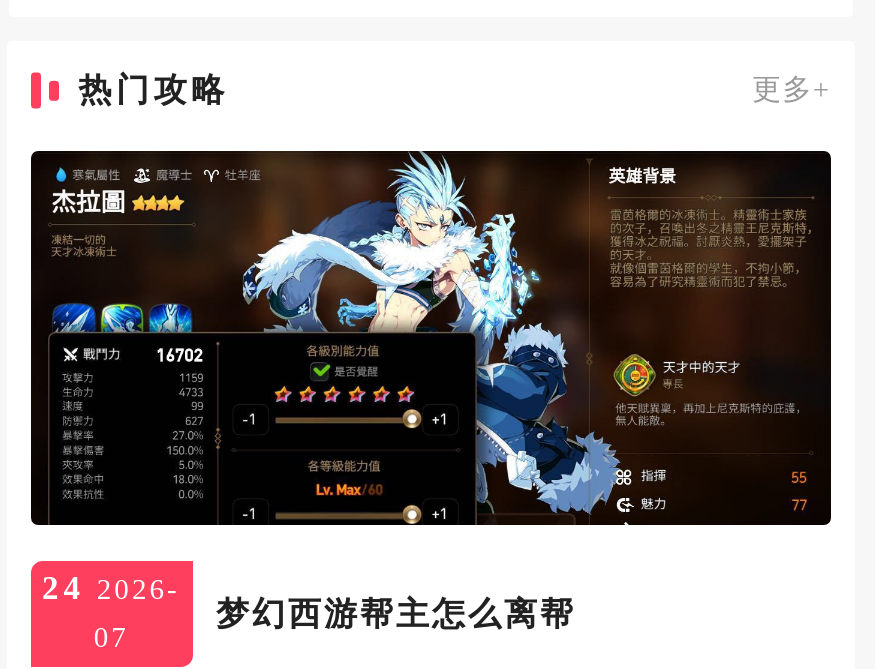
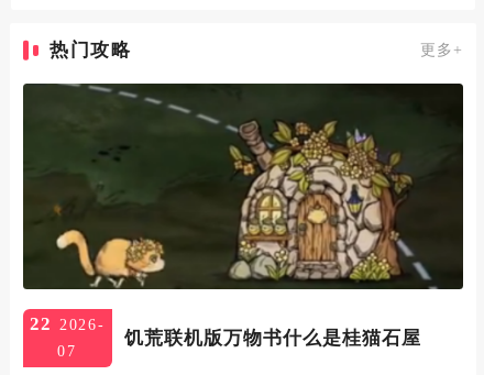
- [image]
- 24 2026-
+ [image]
+ 22 2026-

- 梦幻西游帮主怎么离帮
+ 饥荒联机版万物书什么是桂猫石屋
